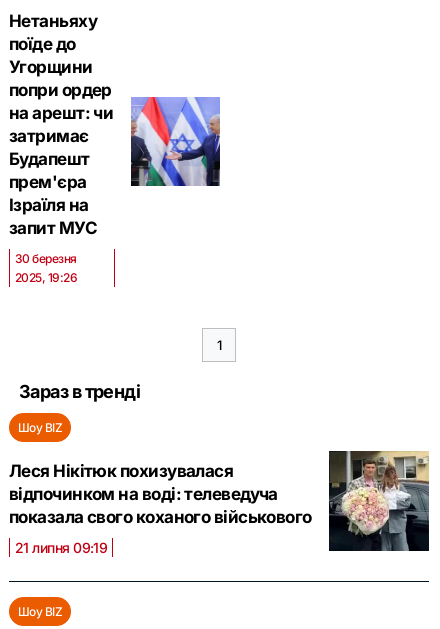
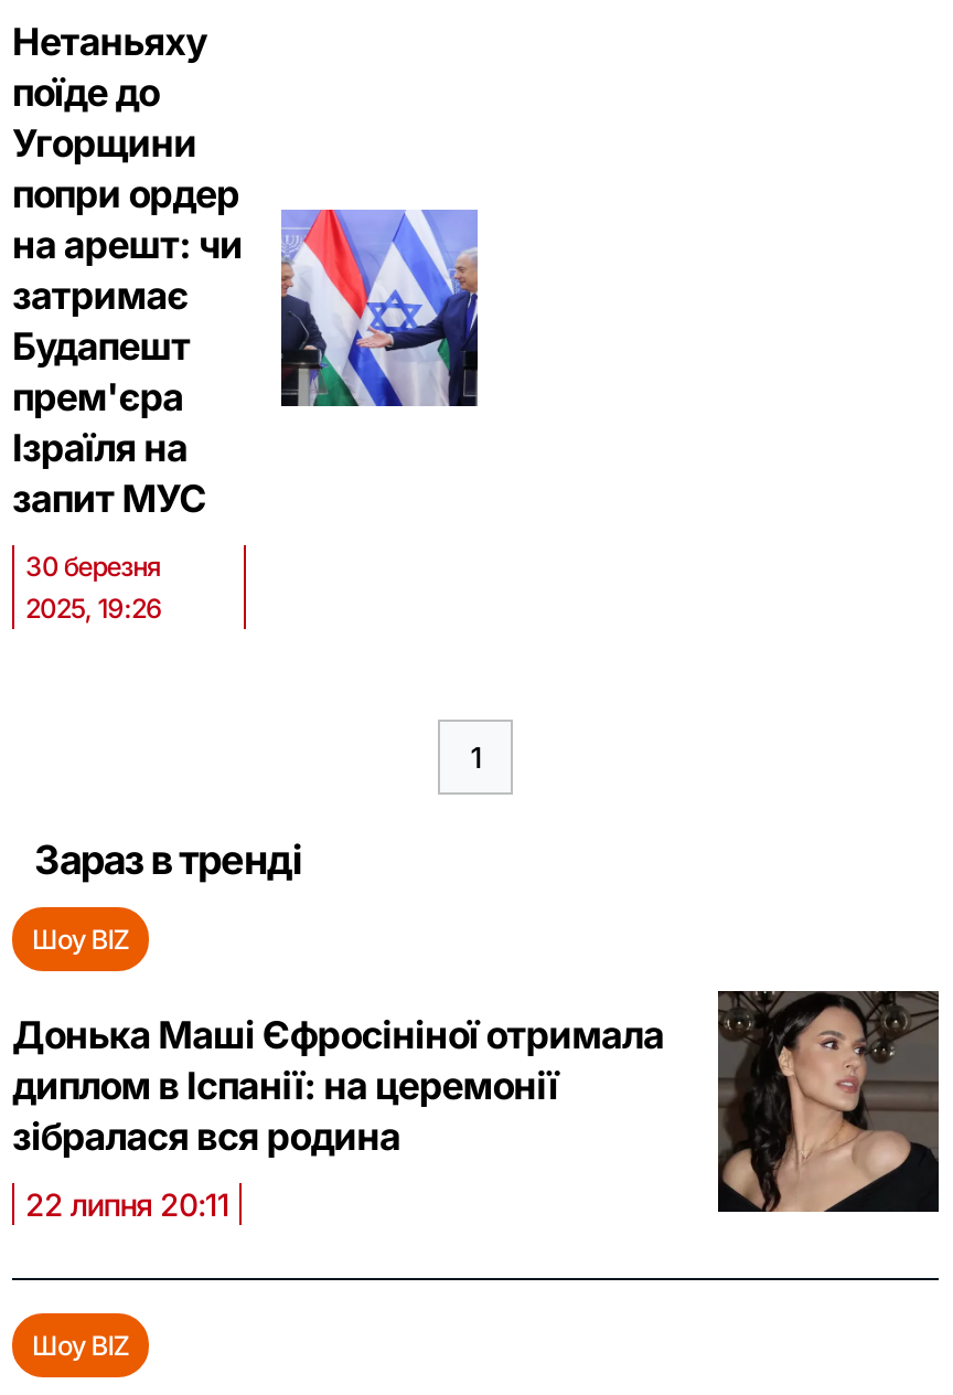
- [image]
- Леся Нікітюк похизувалася
- відпочинком на воді: телеведуча
- показала свого коханого військового
+ [image]
+ Донька Маші Єфросініної отримала
+ диплом в Іспанії: на церемонії
+ зібралася вся родина

- 21 липня 09:19
+ 22 липня 20:11
